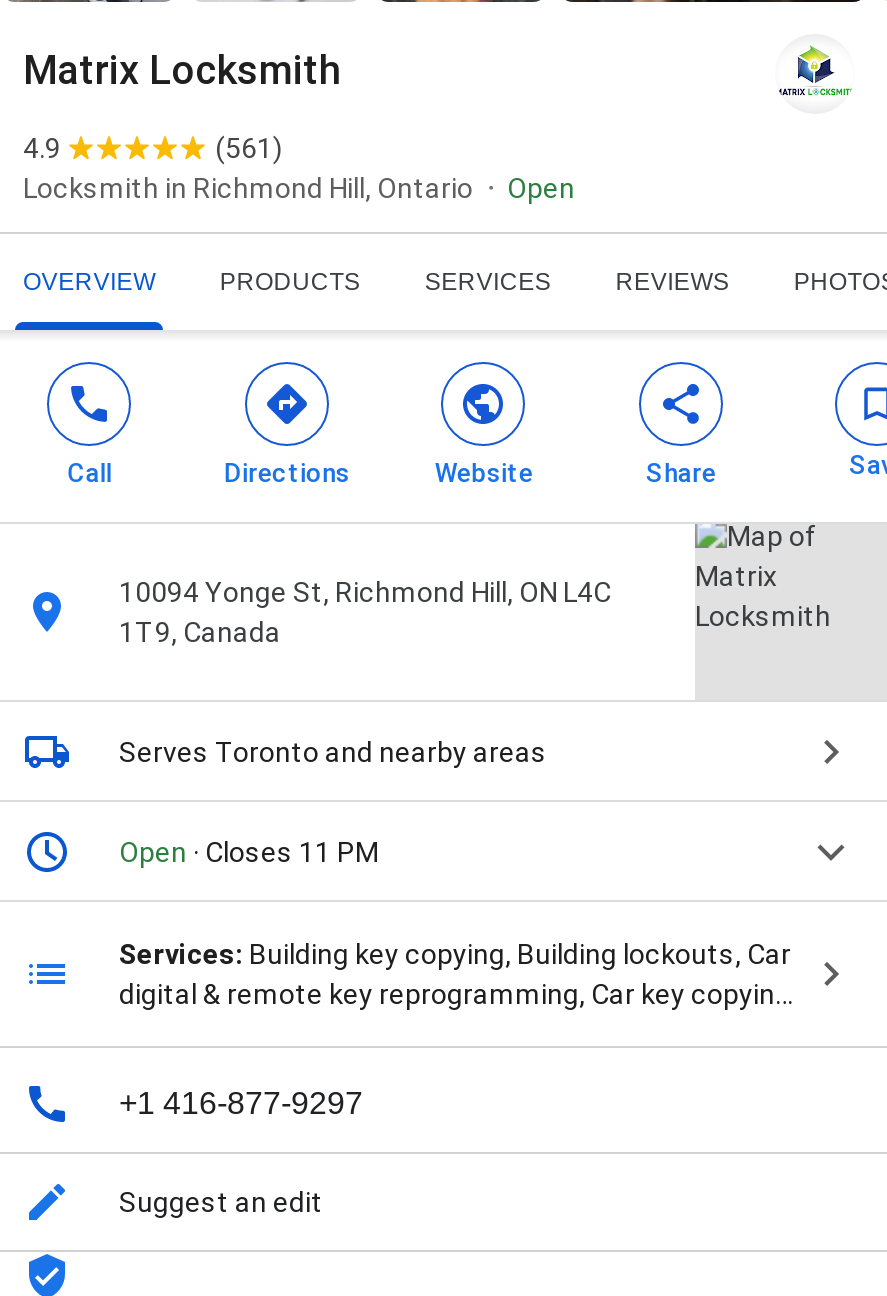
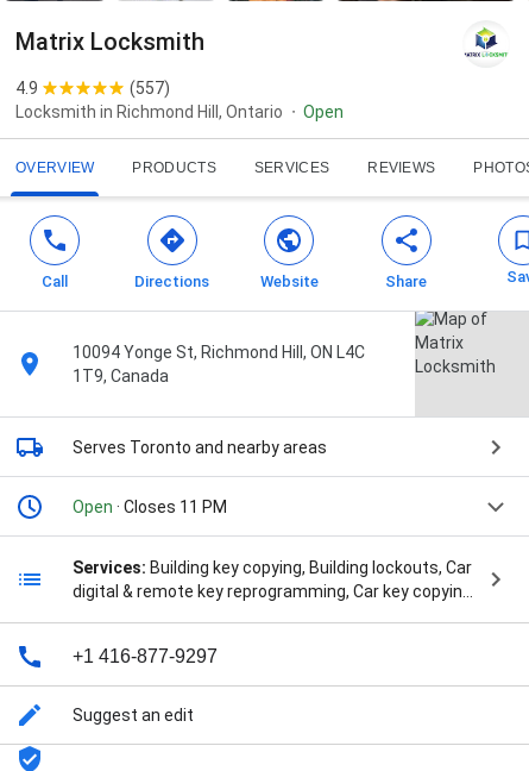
- (561)
+ (557)
